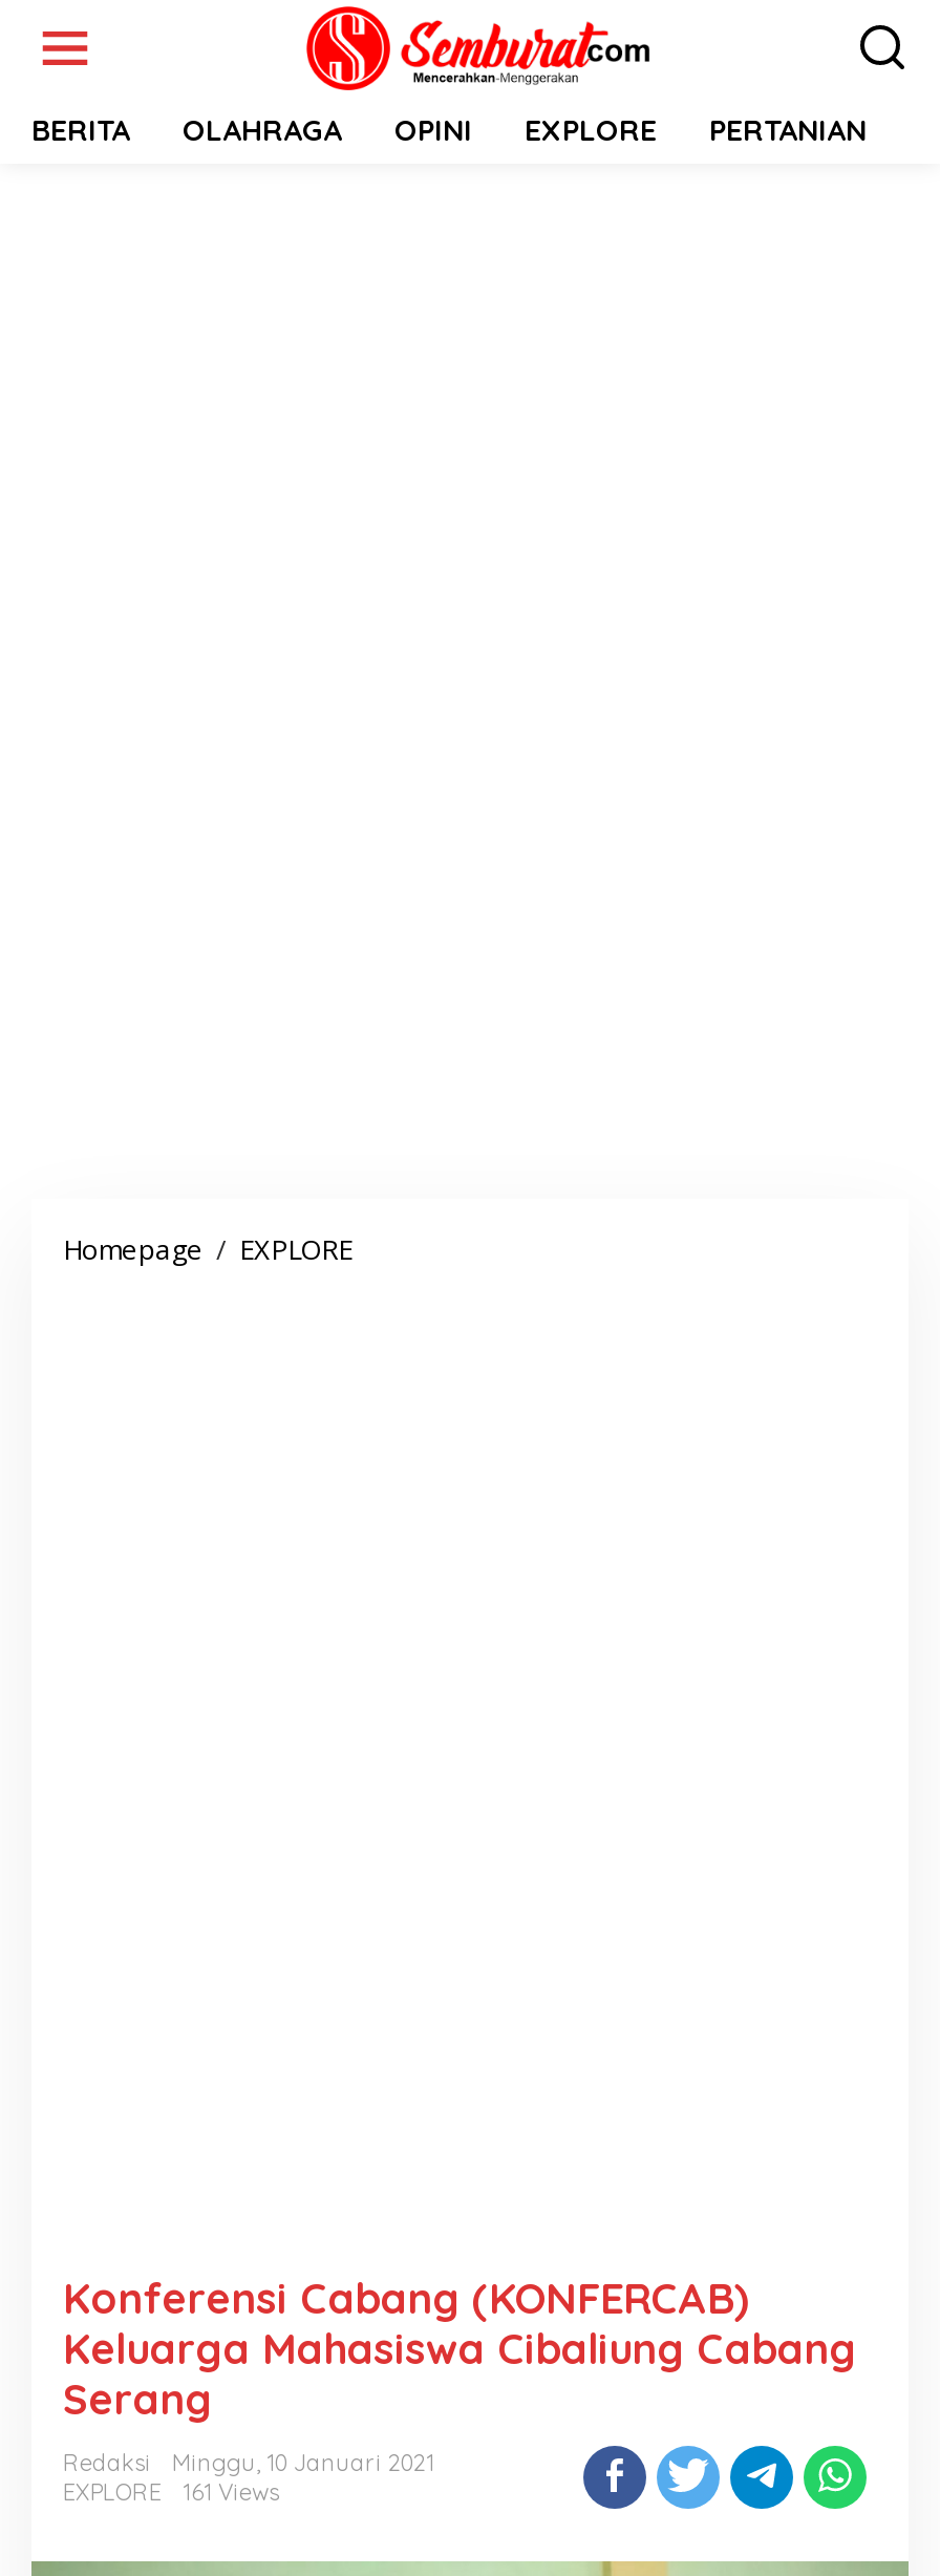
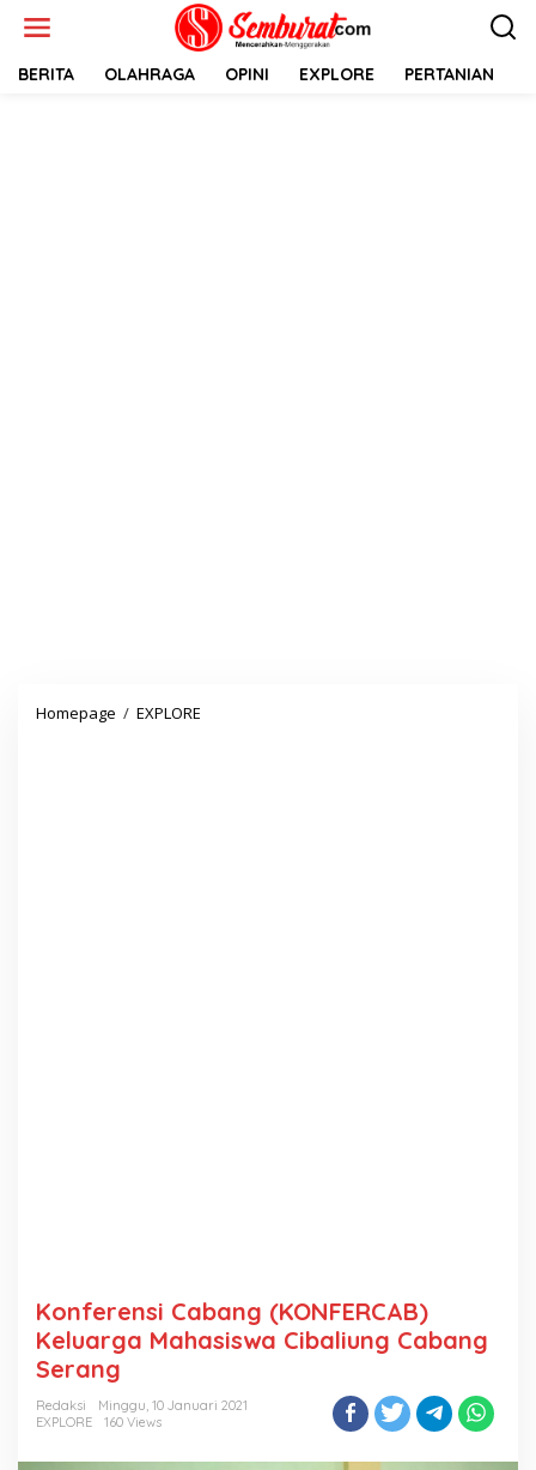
- EXPLORE 161 Views
+ EXPLORE 160 Views
